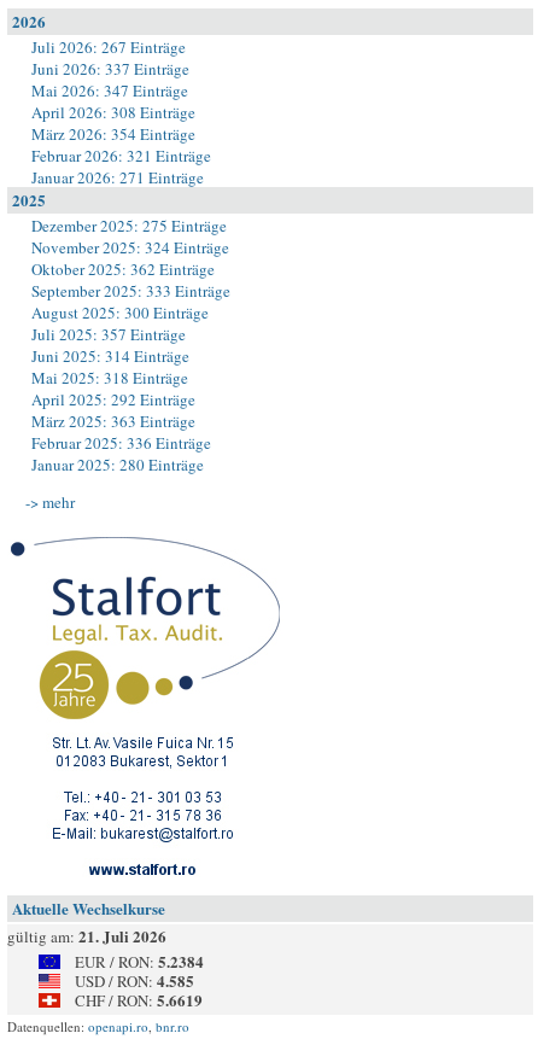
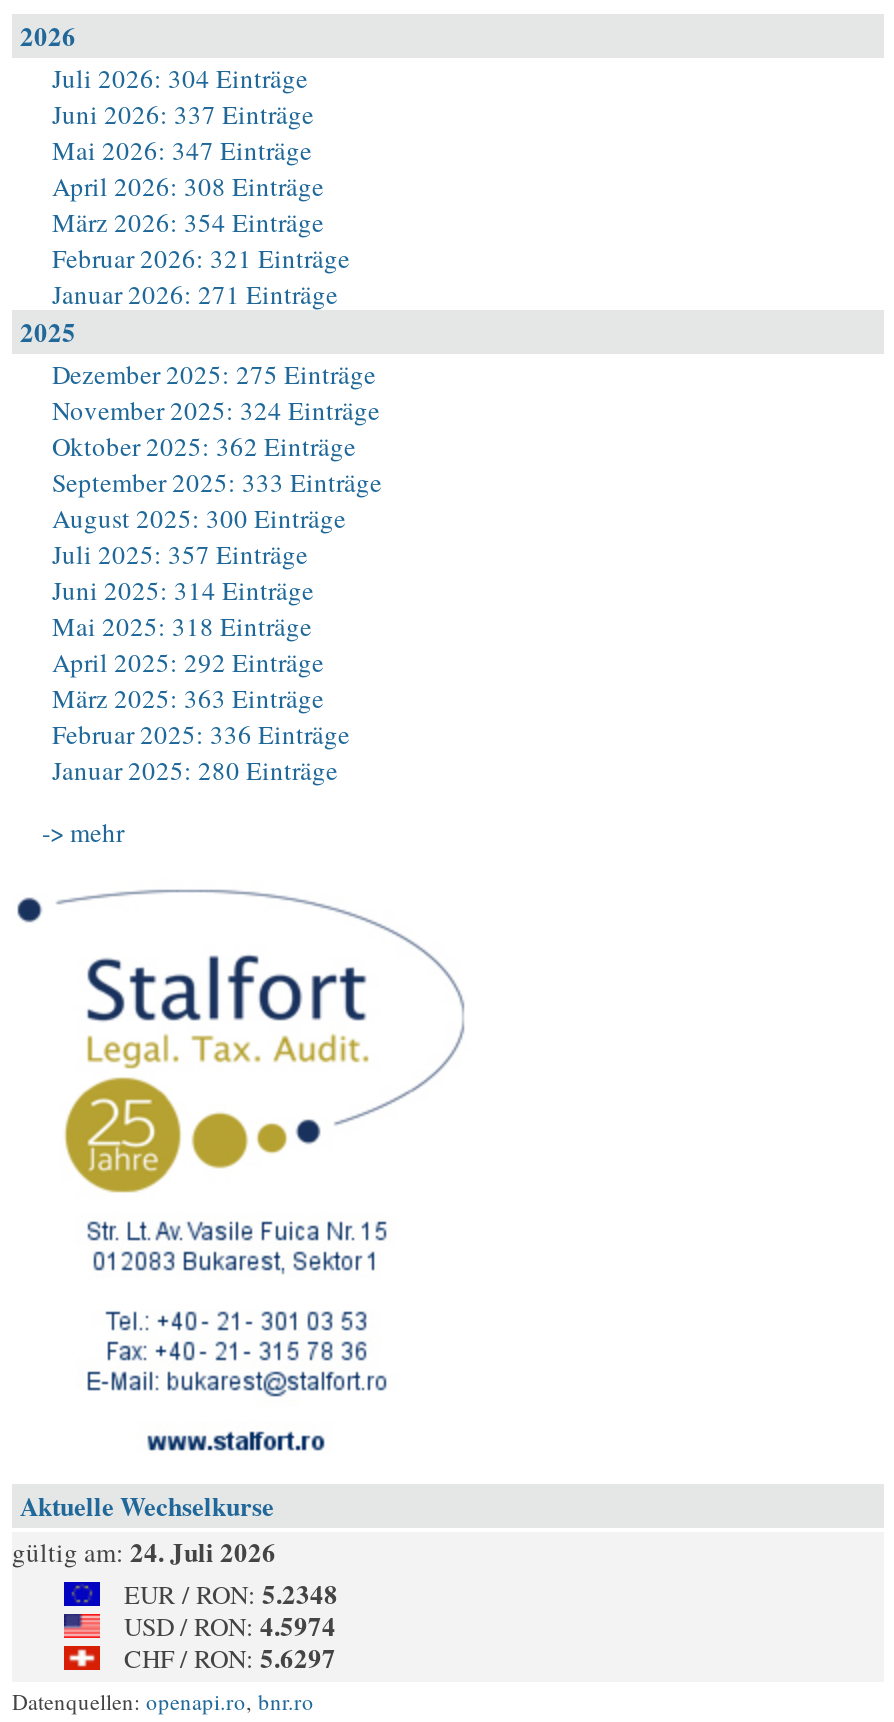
- Juli 2026: 267 Einträge
+ Juli 2026: 304 Einträge

- gültig am: 21. Juli 2026
+ gültig am: 24. Juli 2026

- EUR / RON: 5.2384
+ EUR / RON: 5.2348

- USD / RON: 4.585
+ USD / RON: 4.5974

- CHF / RON: 5.6619
+ CHF / RON: 5.6297
